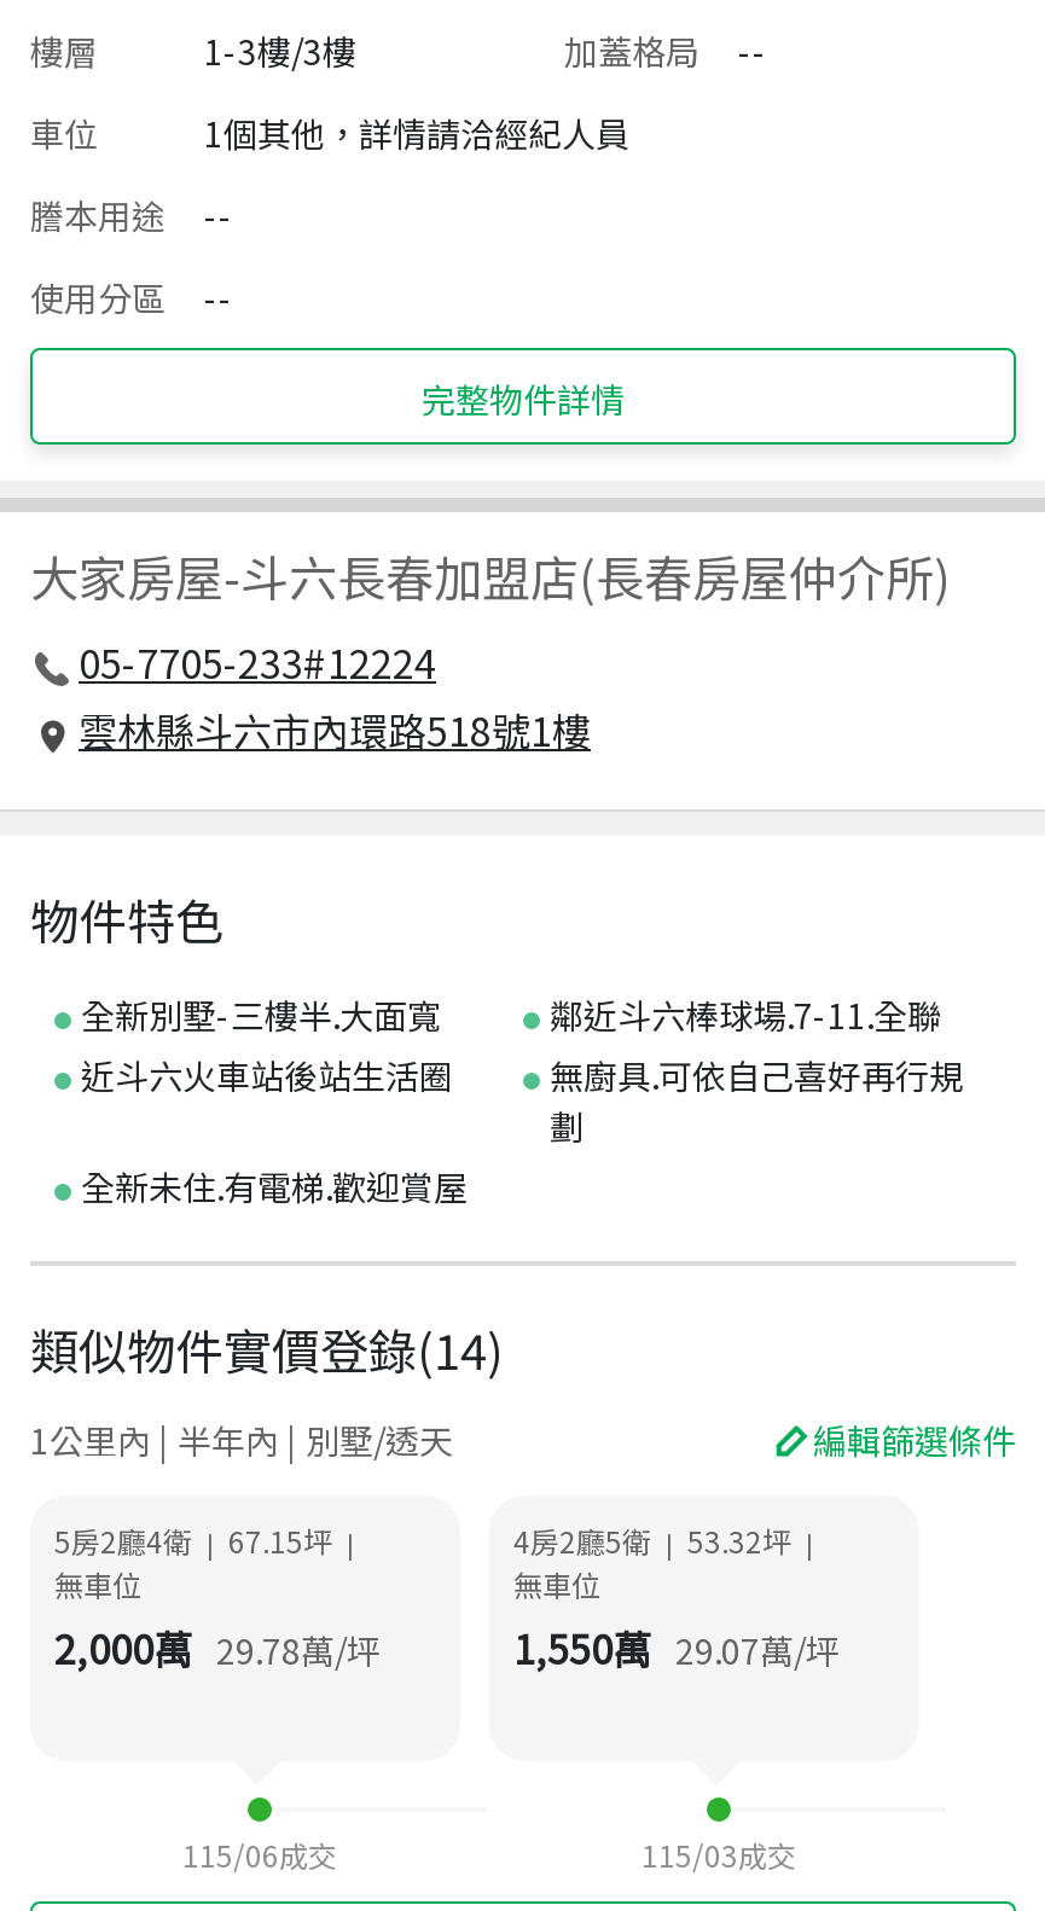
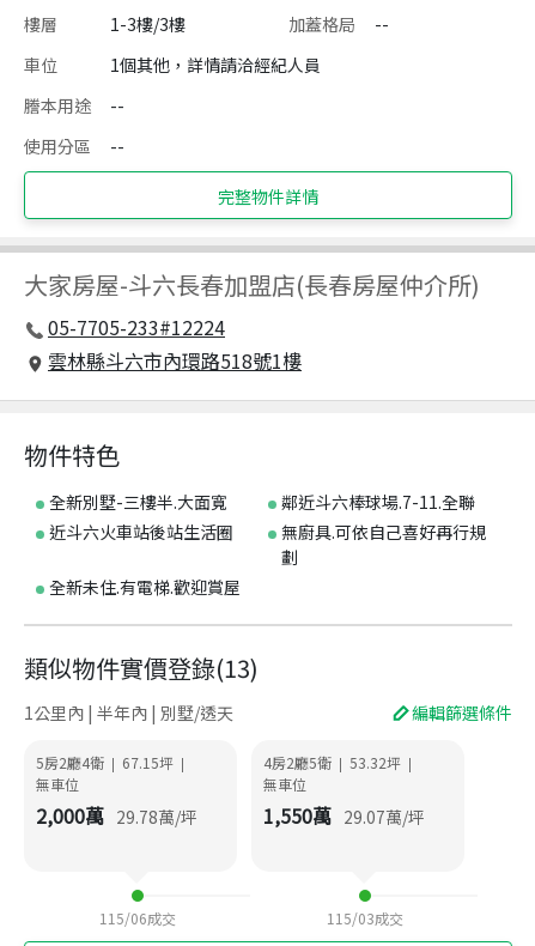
- 類似物件實價登錄(14)
+ 類似物件實價登錄(13)
